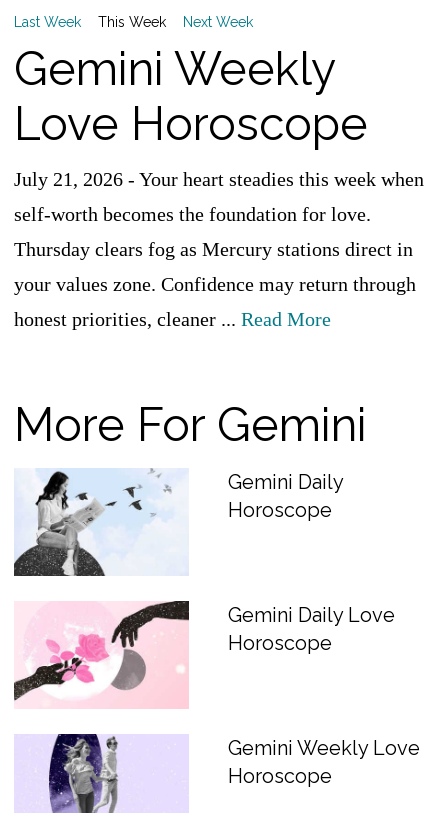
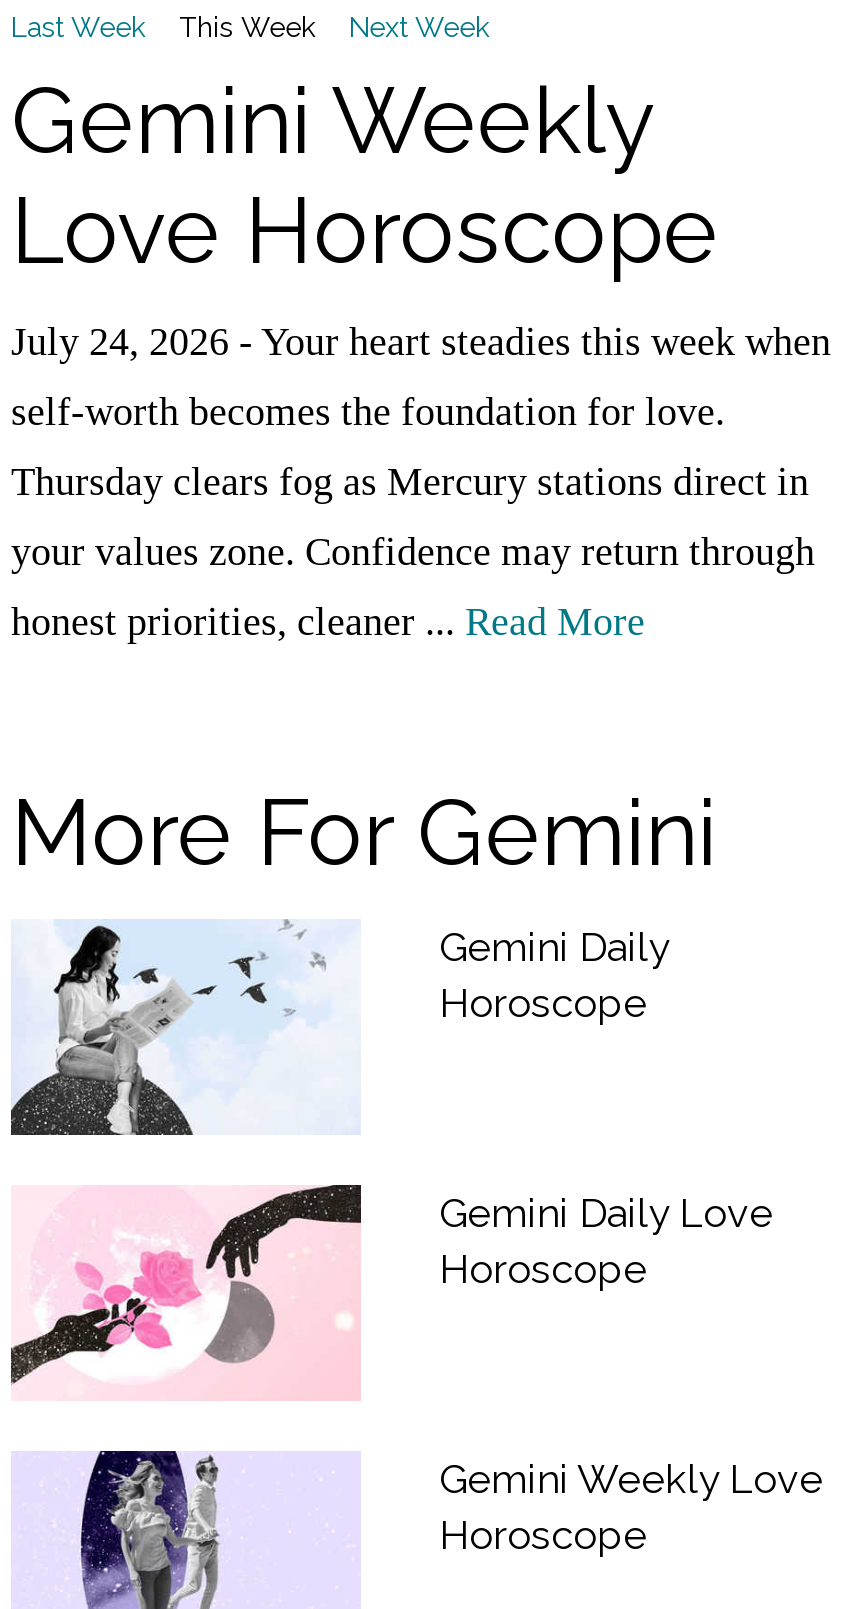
- July 21, 2026 - Your heart steadies this week when
+ July 24, 2026 - Your heart steadies this week when
